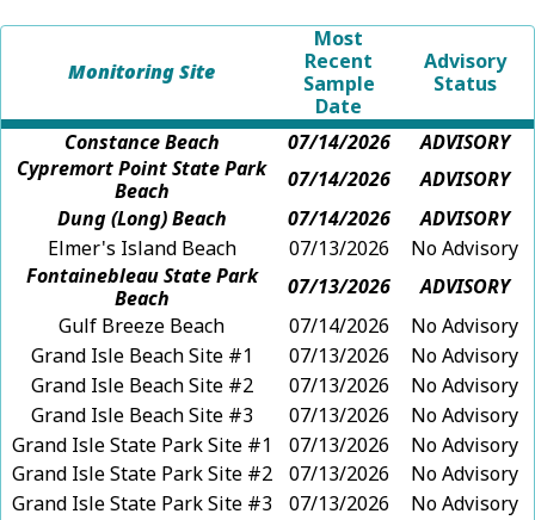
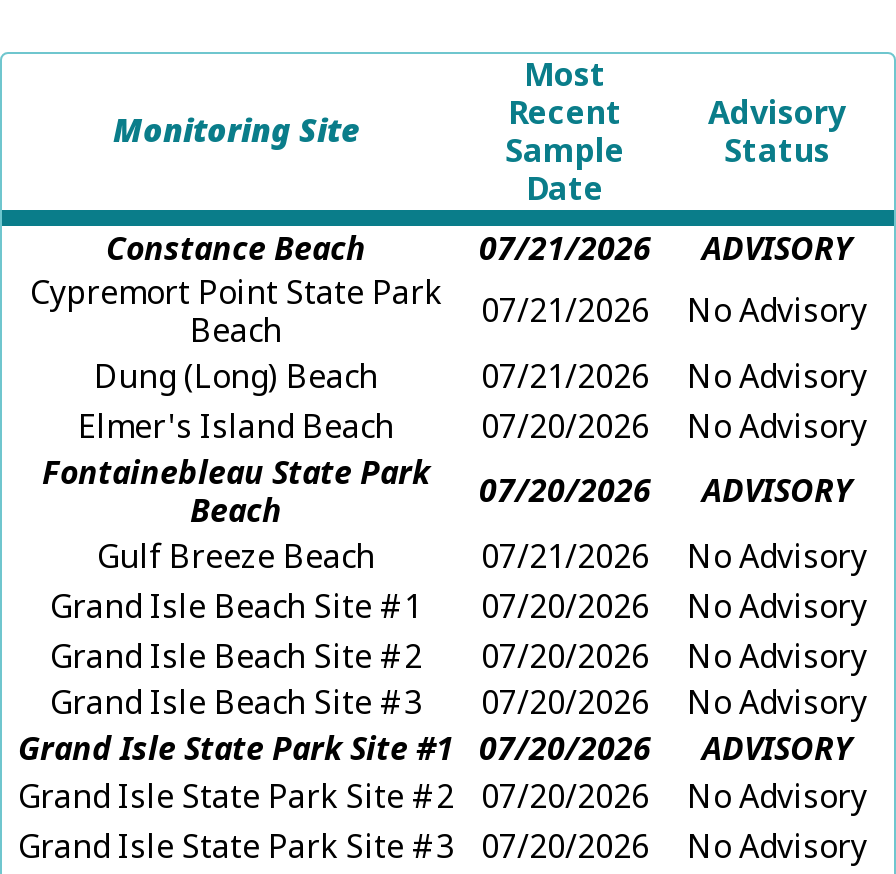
- 07/14/2026 ADVISORY
+ 07/21/2026 ADVISORY

- 07/14/2026
- ADVISORY
+ 07/21/2026
+ No Advisory

- 07/14/2026
- ADVISORY
+ 07/21/2026
+ No Advisory

- Elmer's Island Beach 07/13/2026 No Advisory
+ Elmer's Island Beach 07/20/2026 No Advisory

- Fontainebleau State Park 07/13/2026 ADVISORY
+ Fontainebleau State Park 07/20/2026 ADVISORY

- 07/14/2026 No Advisory
+ 07/21/2026 No Advisory

- Grand Isle Beach Site #1 07/13/2026 No Advisory
+ Grand Isle Beach Site #1 07/20/2026 No Advisory

- Grand Isle Beach Site #2 07/13/2026 No Advisory
+ Grand Isle Beach Site #2 07/20/2026 No Advisory

- Grand Isle Beach Site #3 07/13/2026 No Advisory
+ Grand Isle Beach Site #3 07/20/2026 No Advisory

- Grand Isle State Park Site #1
- 07/13/2026
- No Advisory
+ Grand Isle State Park Site #1 07/20/2026
+ ADVISORY

- Grand Isle State Park Site #2 07/13/2026 No Advisory
+ Grand Isle State Park Site #2 07/20/2026 No Advisory

- Grand Isle State Park Site #3 07/13/2026 No Advisory
+ Grand Isle State Park Site #3 07/20/2026 No Advisory
